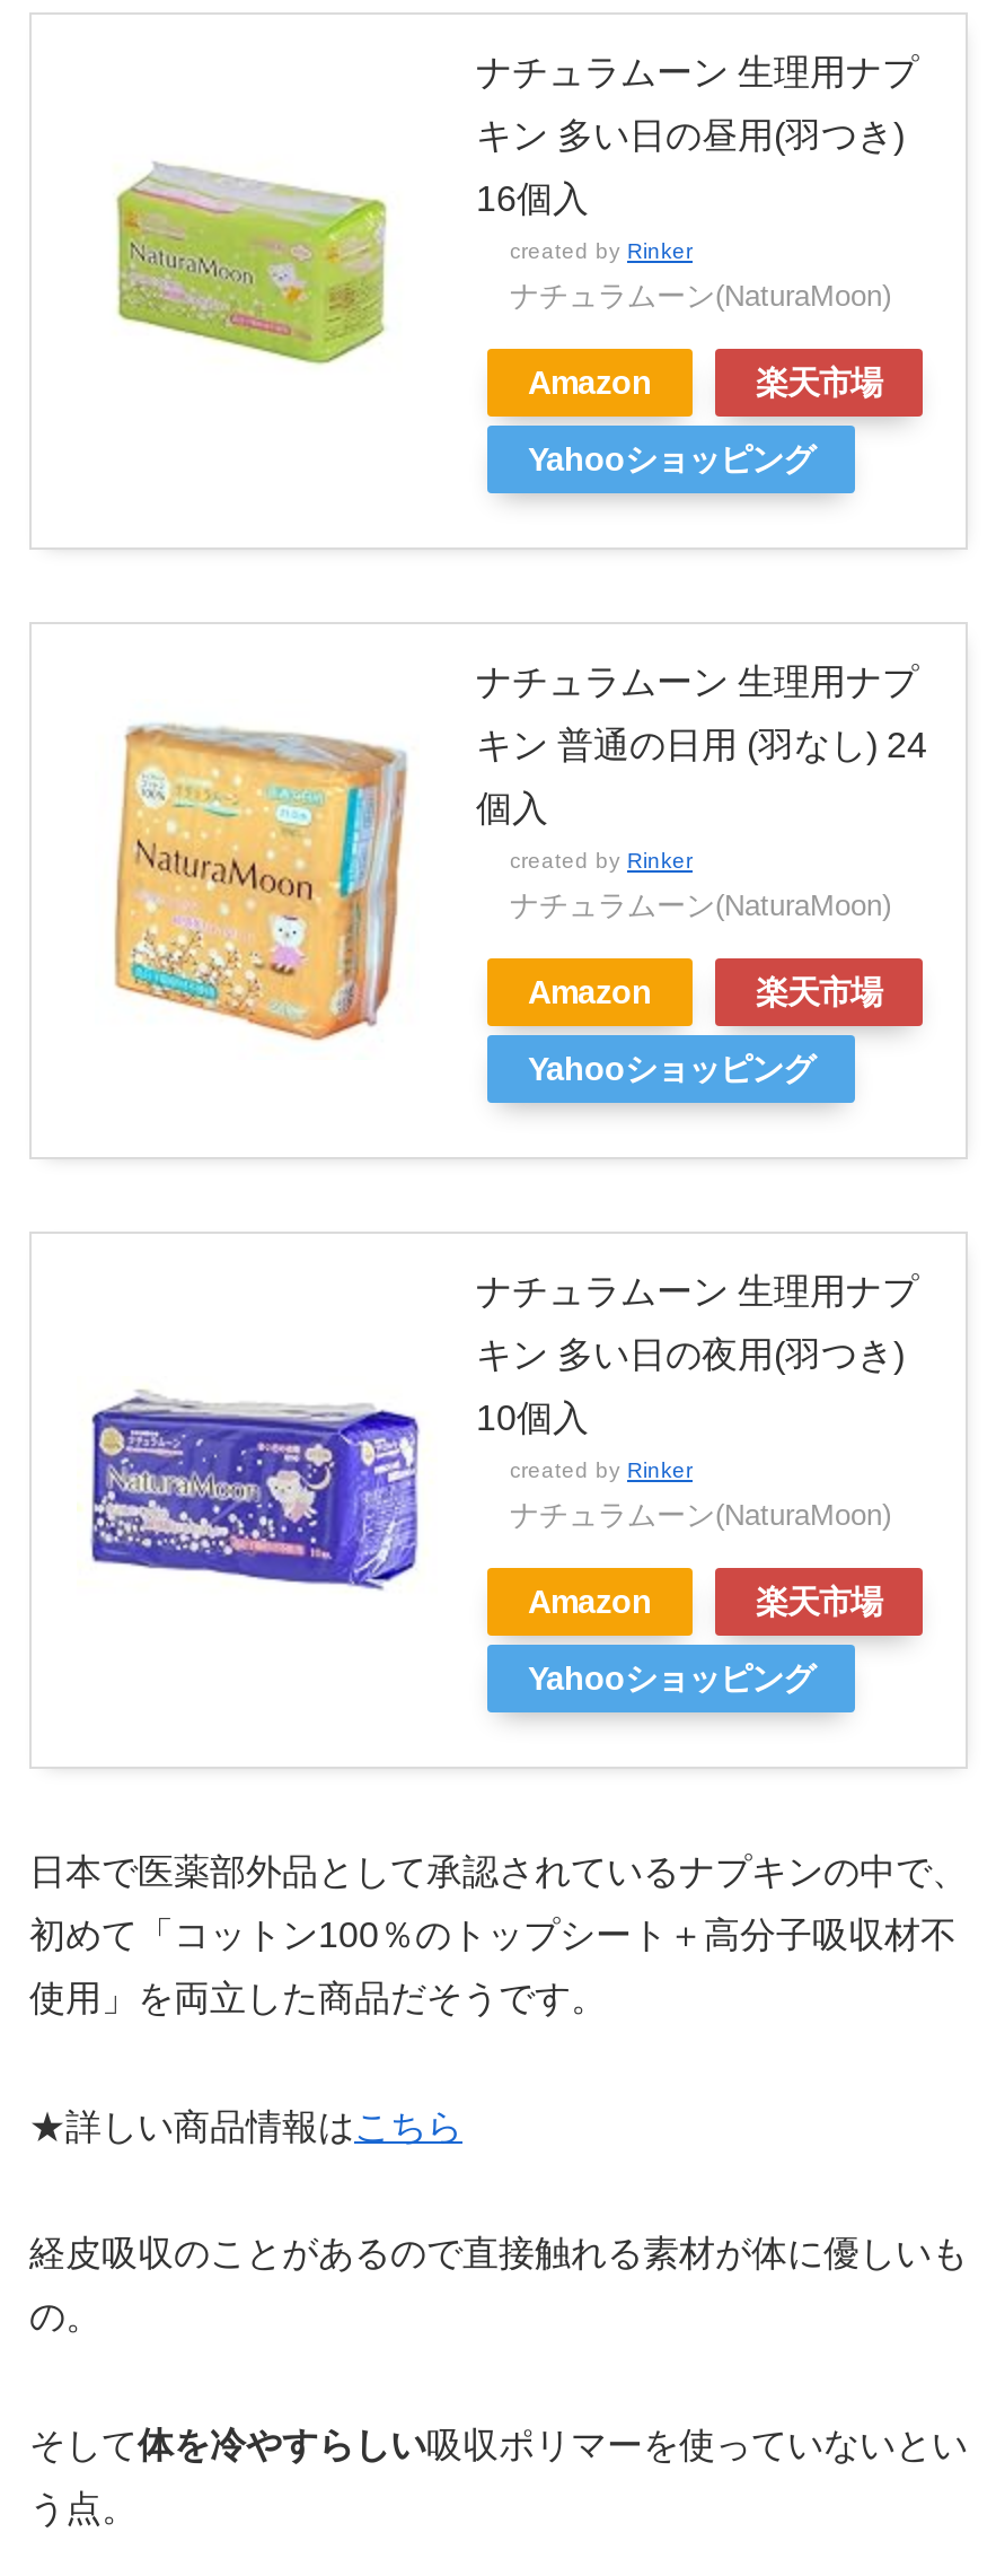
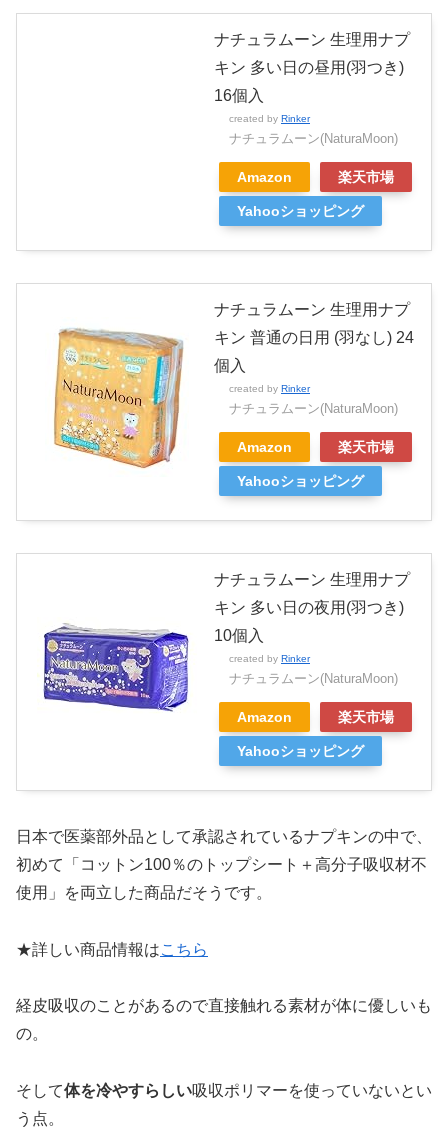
- [image]
